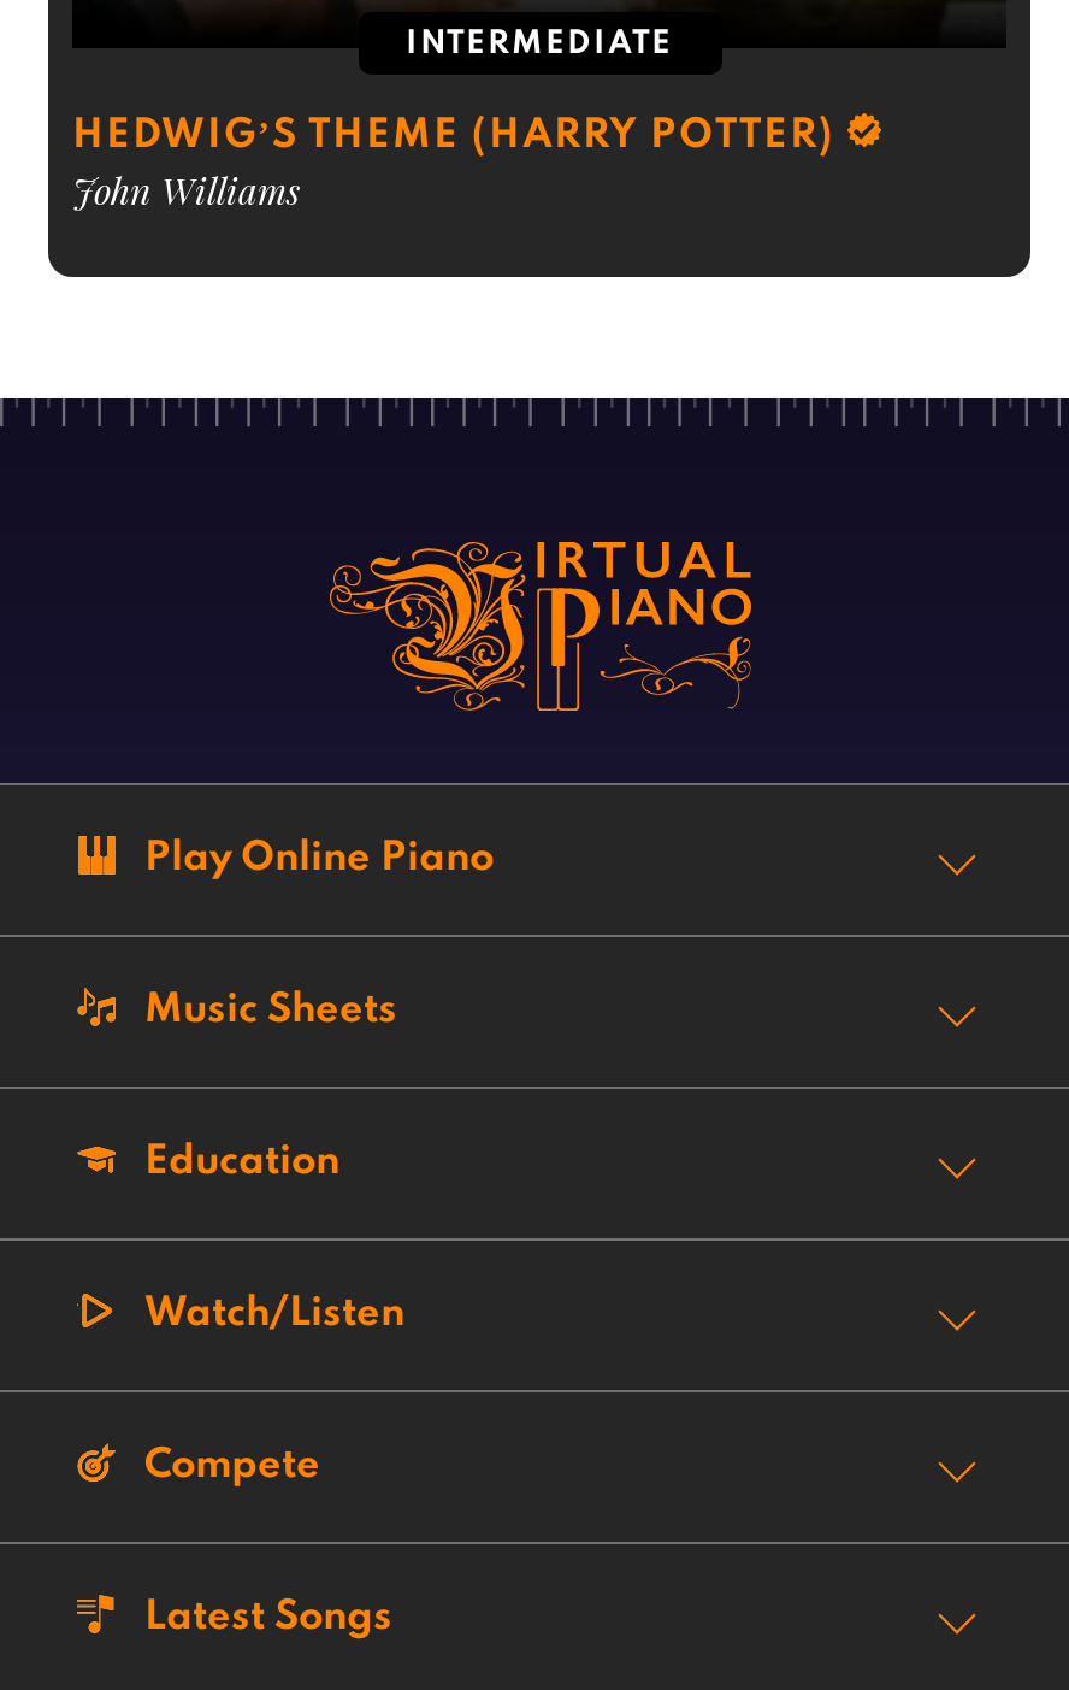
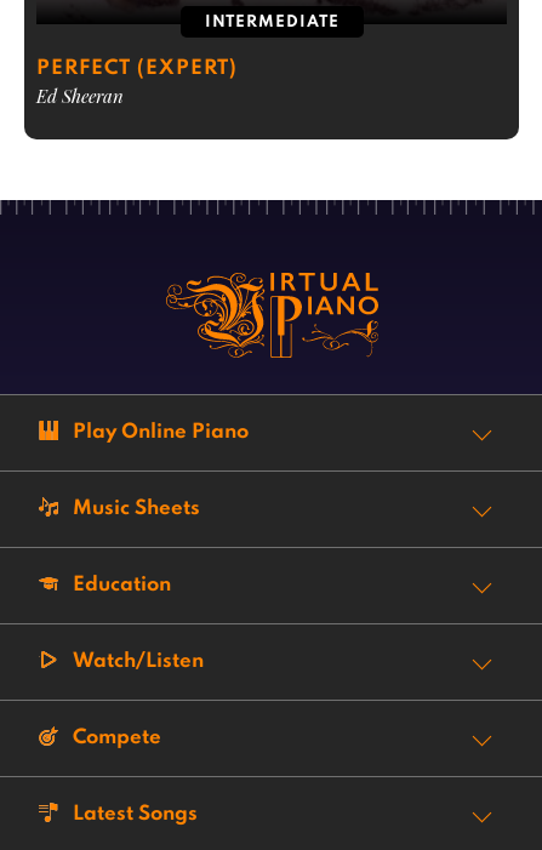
- HEDWIG’S THEME (HARRY POTTER)
- John Williams
+ PERFECT (EXPERT)
+ Ed Sheeran
